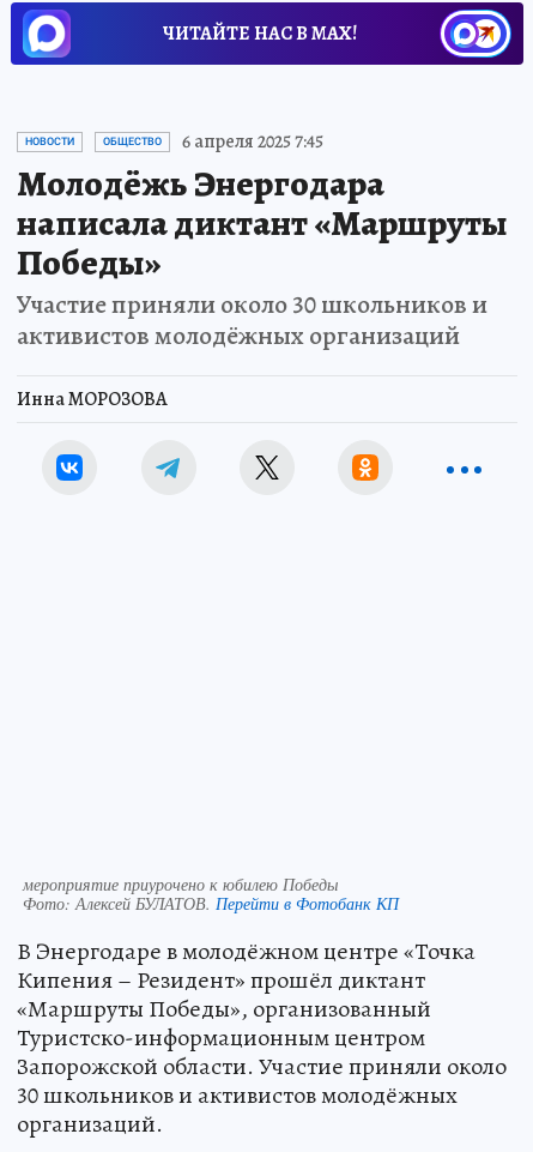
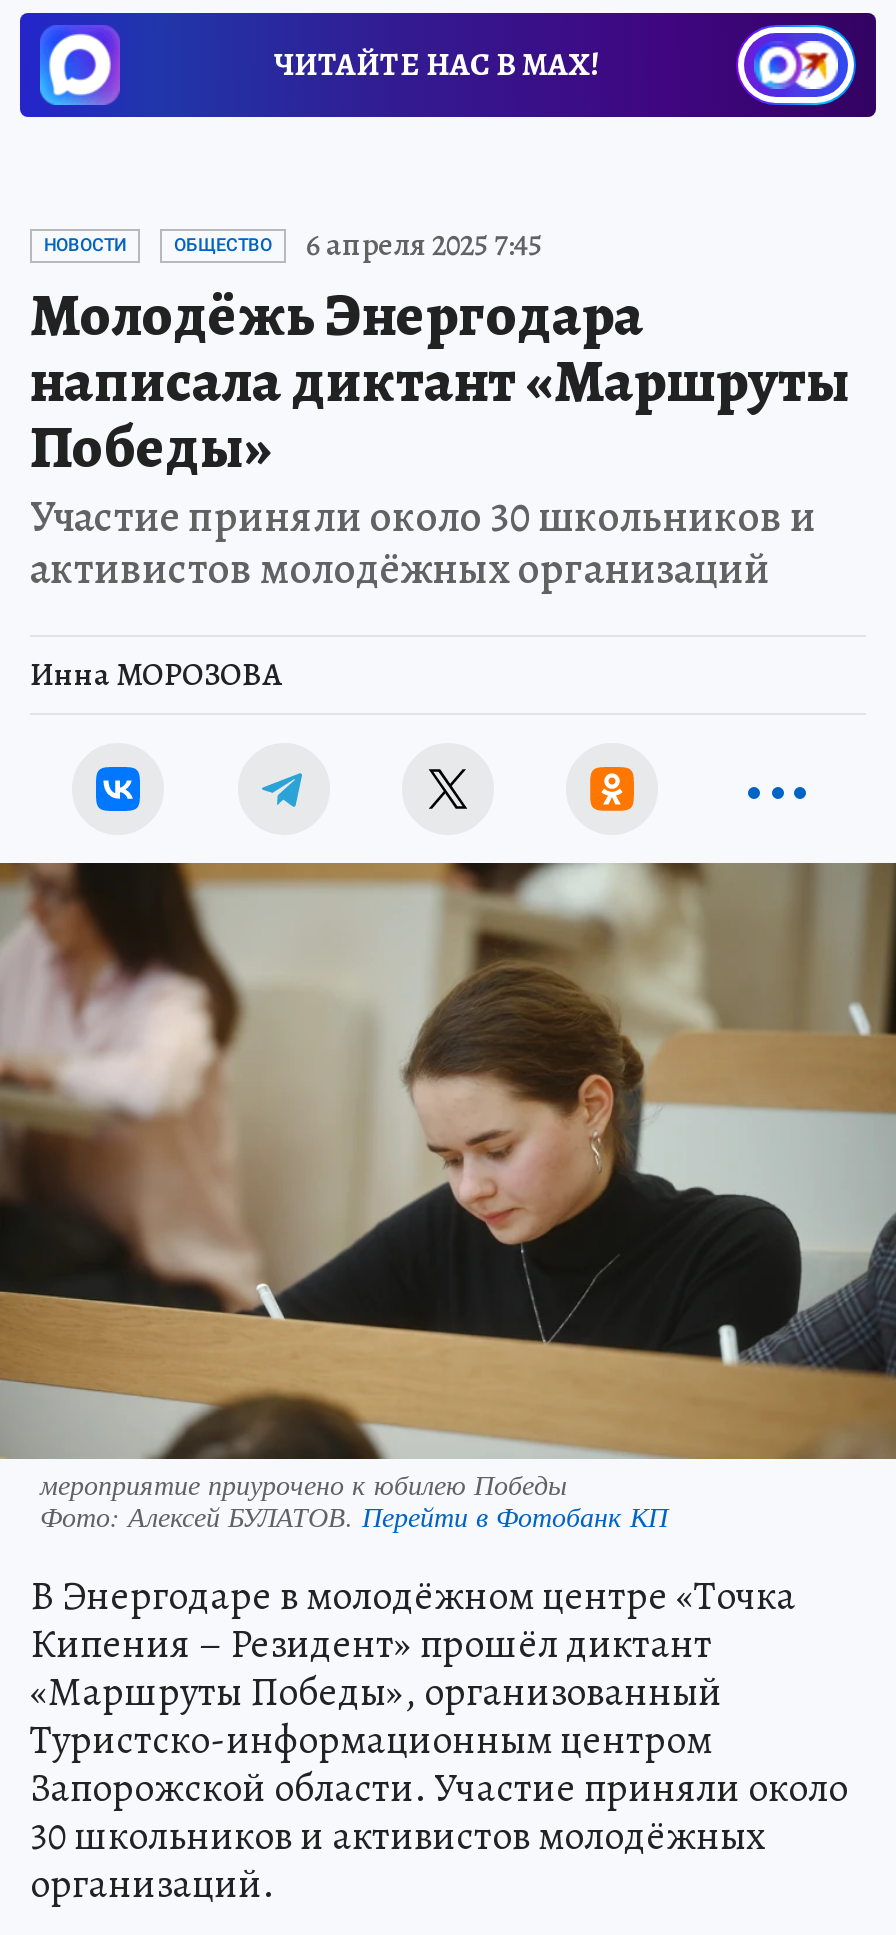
+ [image]
